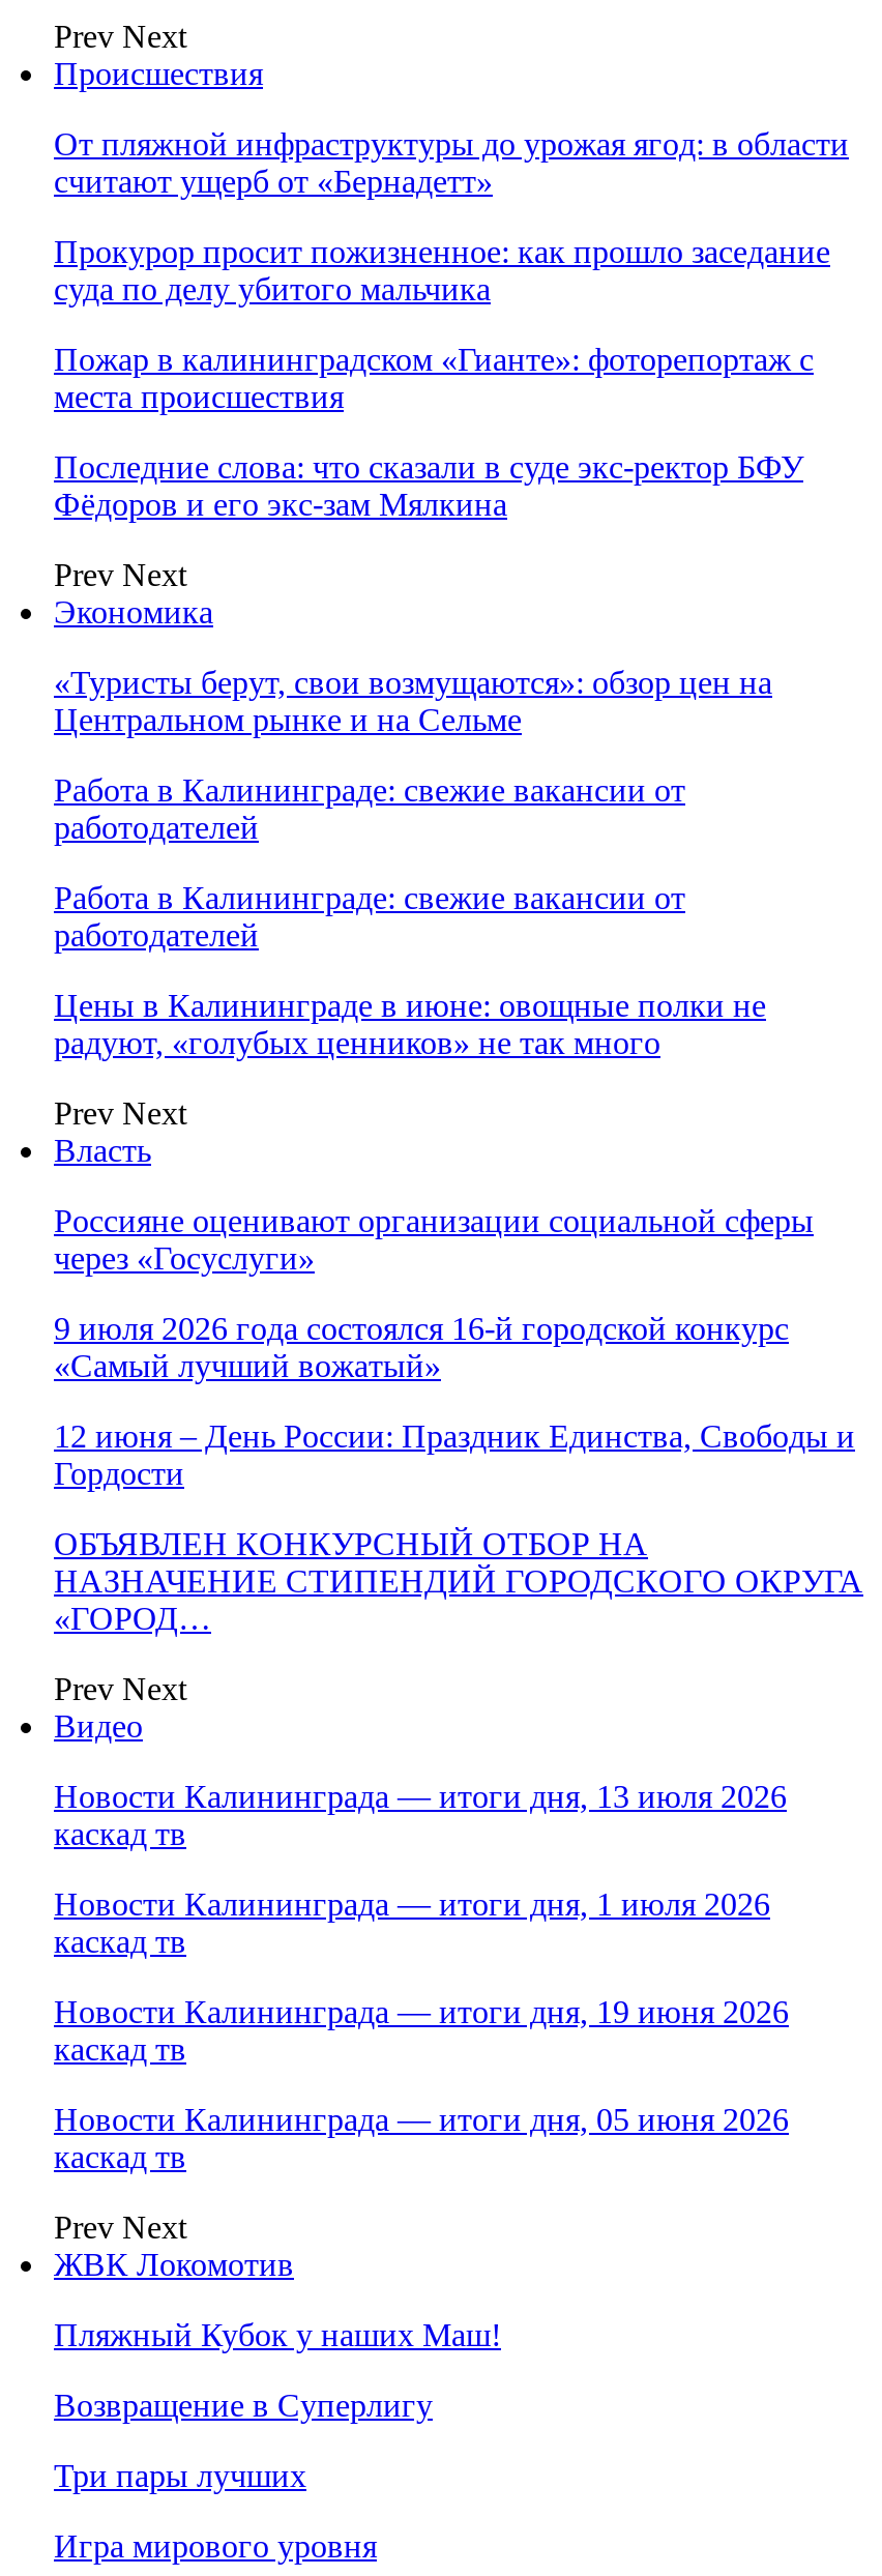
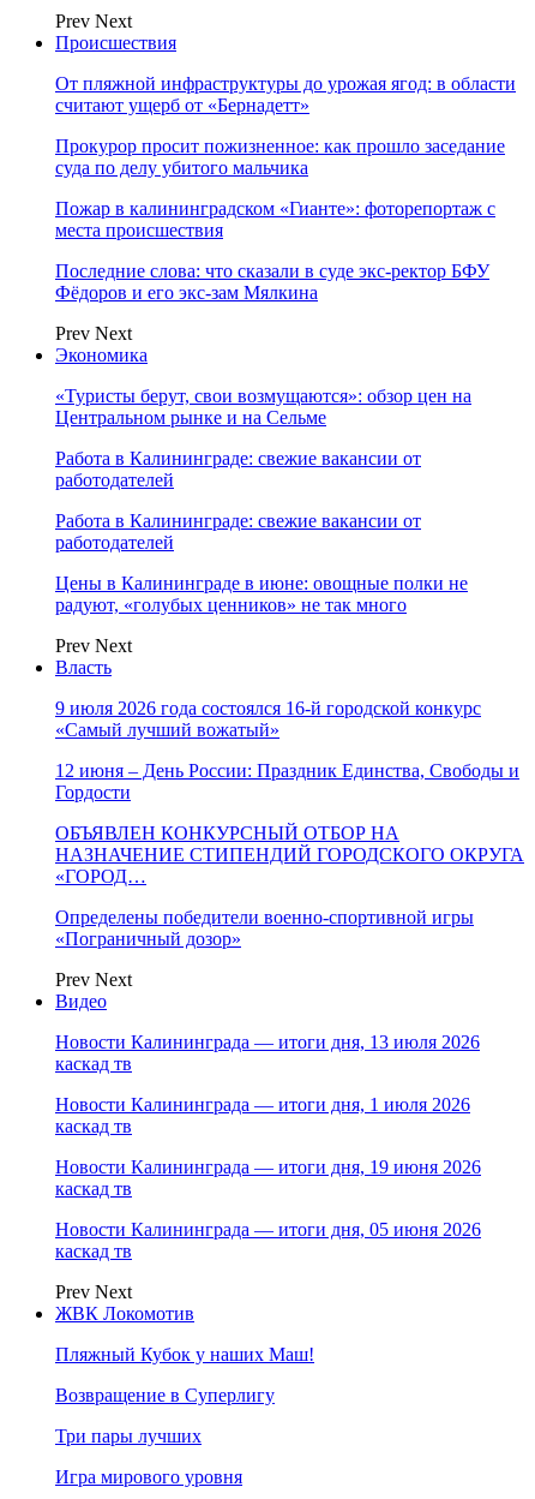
- Россияне оценивают организации социальной сферы
- через «Госуслуги»

moved up: 9 июля 2026 года состоялся 16-й городской конкурс | «Самый лучший вожатый» | 12 июня – День России: Праздник Единства, Свободы и | Гордости | ОБЪЯВЛЕН КОНКУРСНЫЙ ОТБОР НА | НАЗНАЧЕНИЕ СТИПЕНДИЙ ГОРОДСКОГО ОКРУГА | «ГОРОД…

+ Определены победители военно‑спортивной игры
+ «Пограничный дозор»
